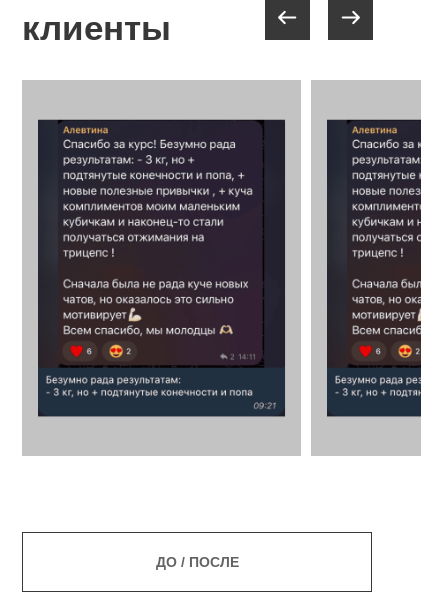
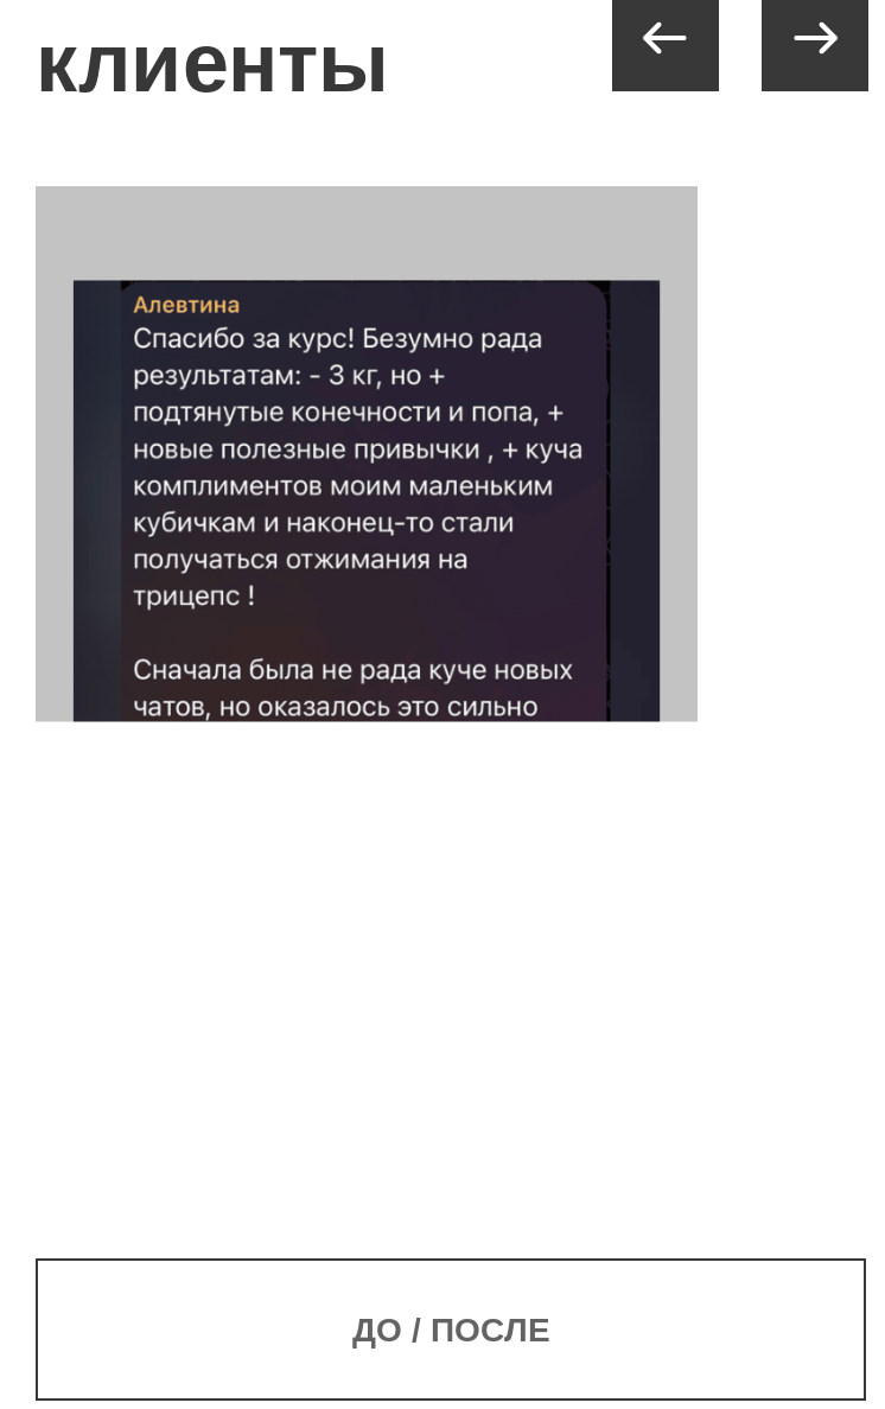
- [image]

- [image]
